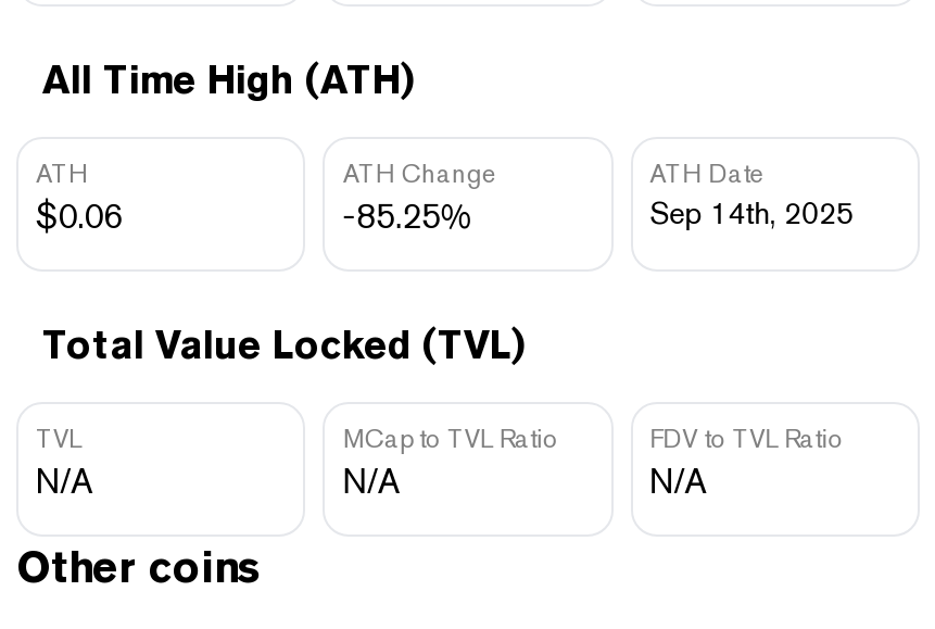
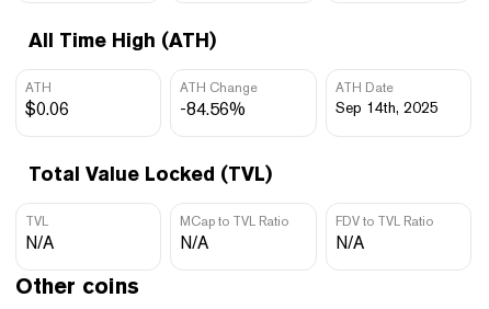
- -85.25%
+ -84.56%
